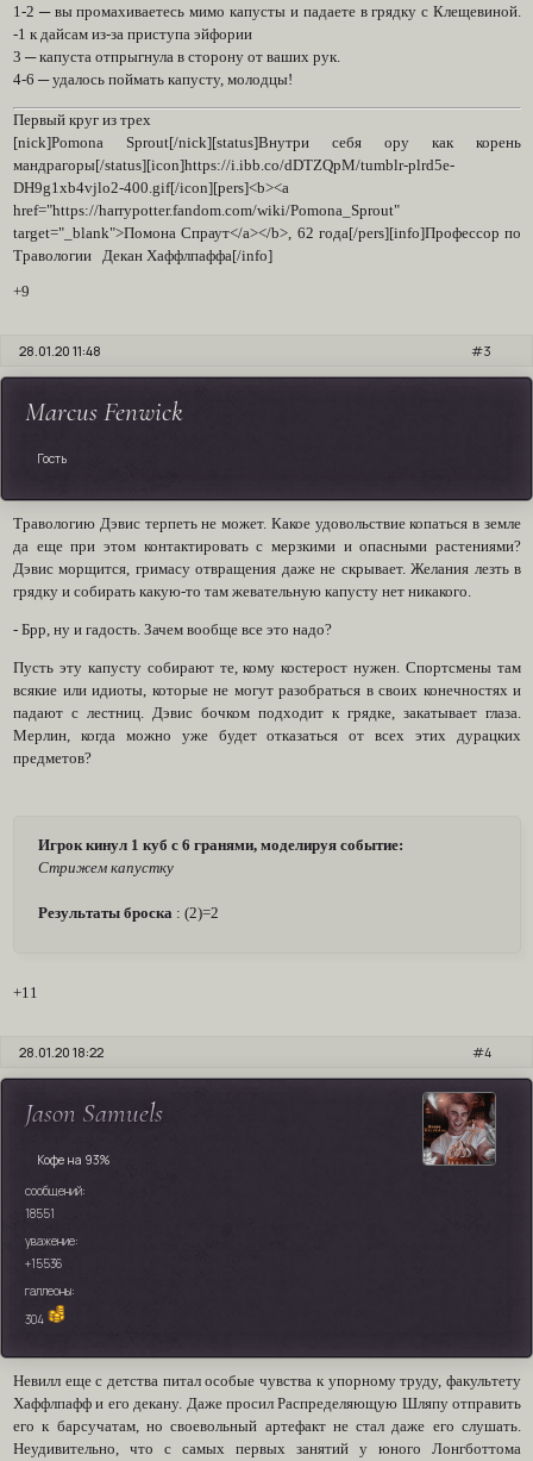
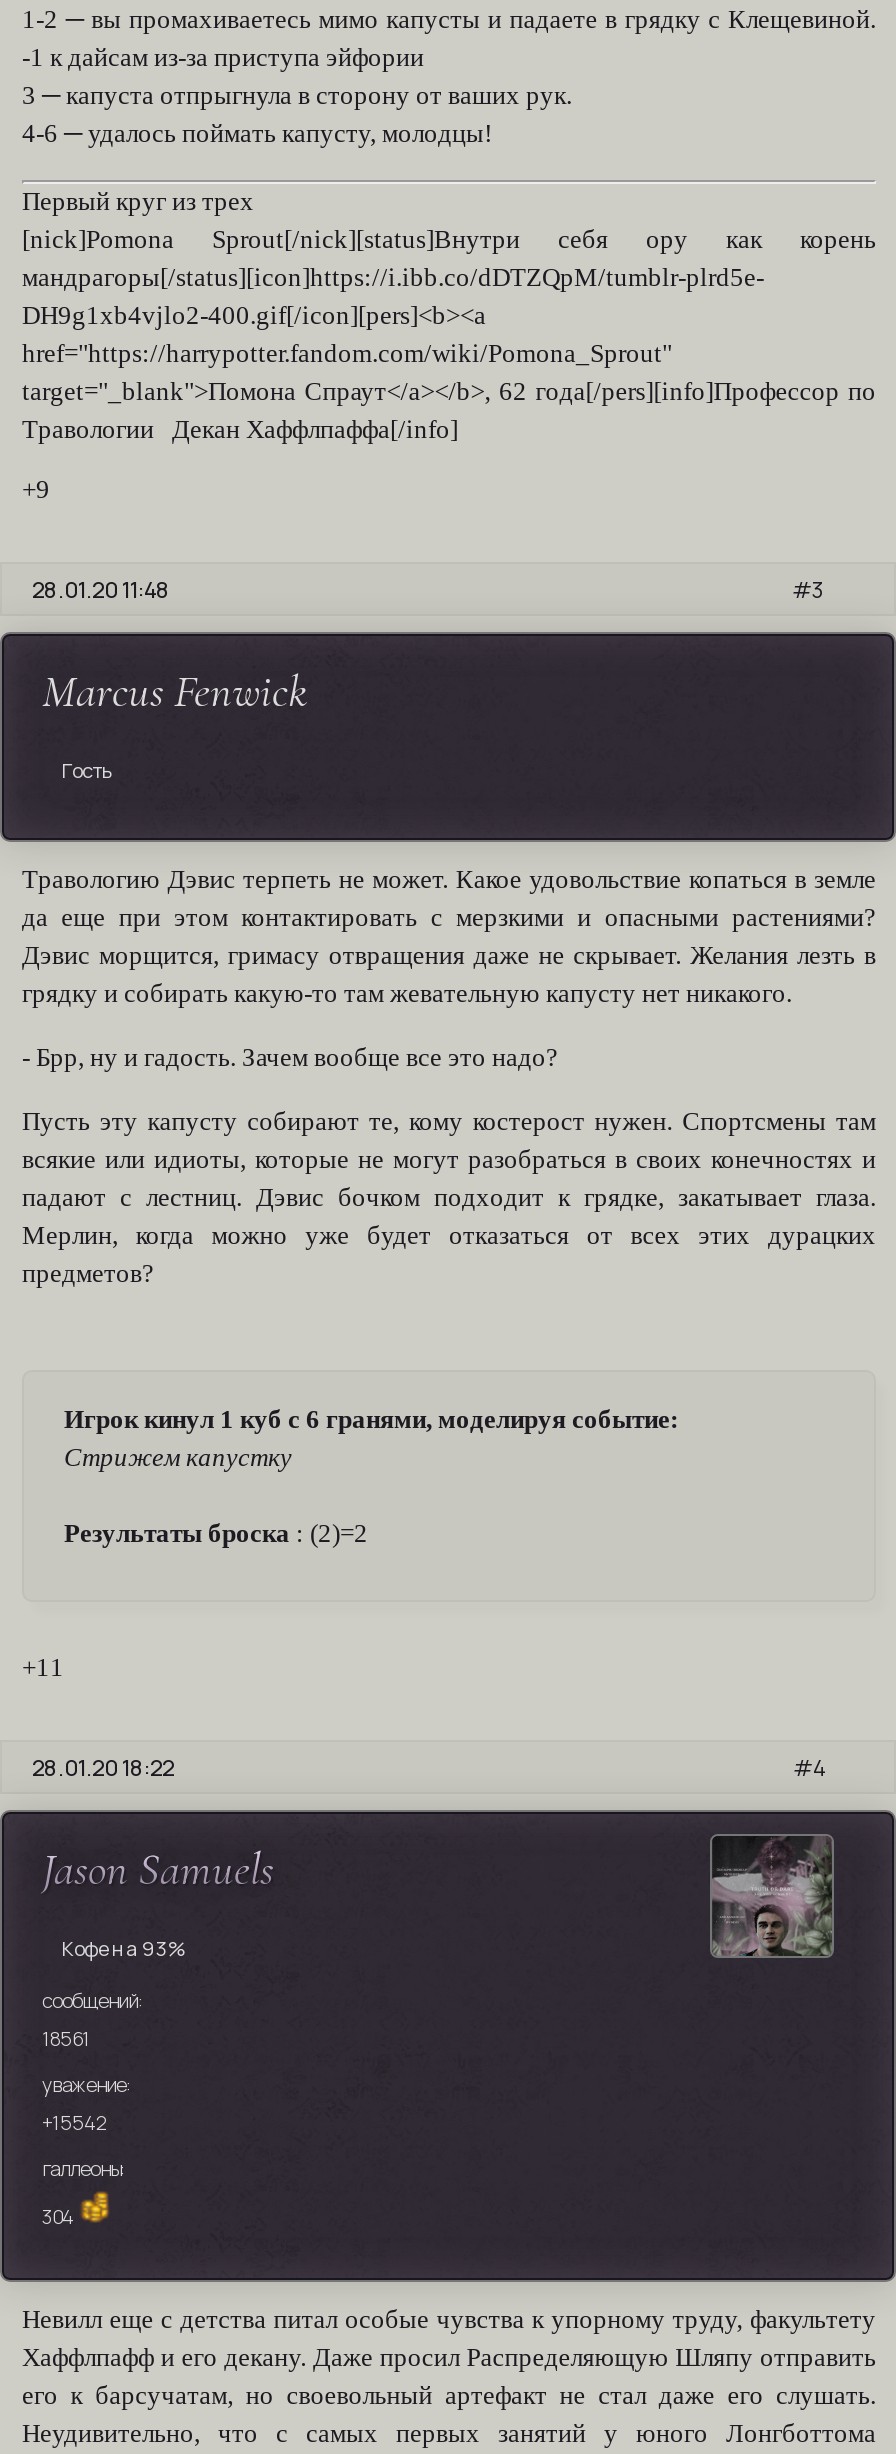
- [image]
+ [image]

- 18551
+ 18561

- +15536
+ +15542
